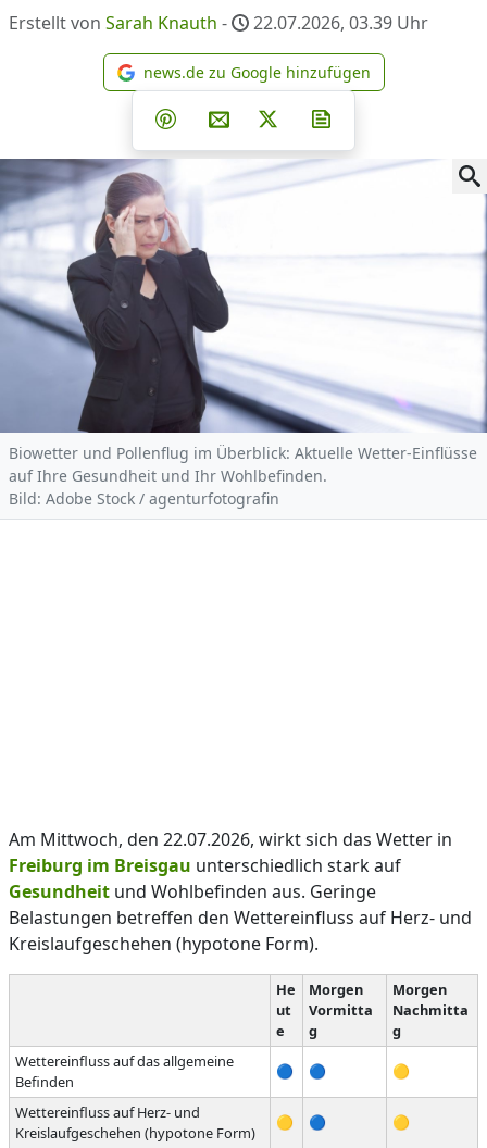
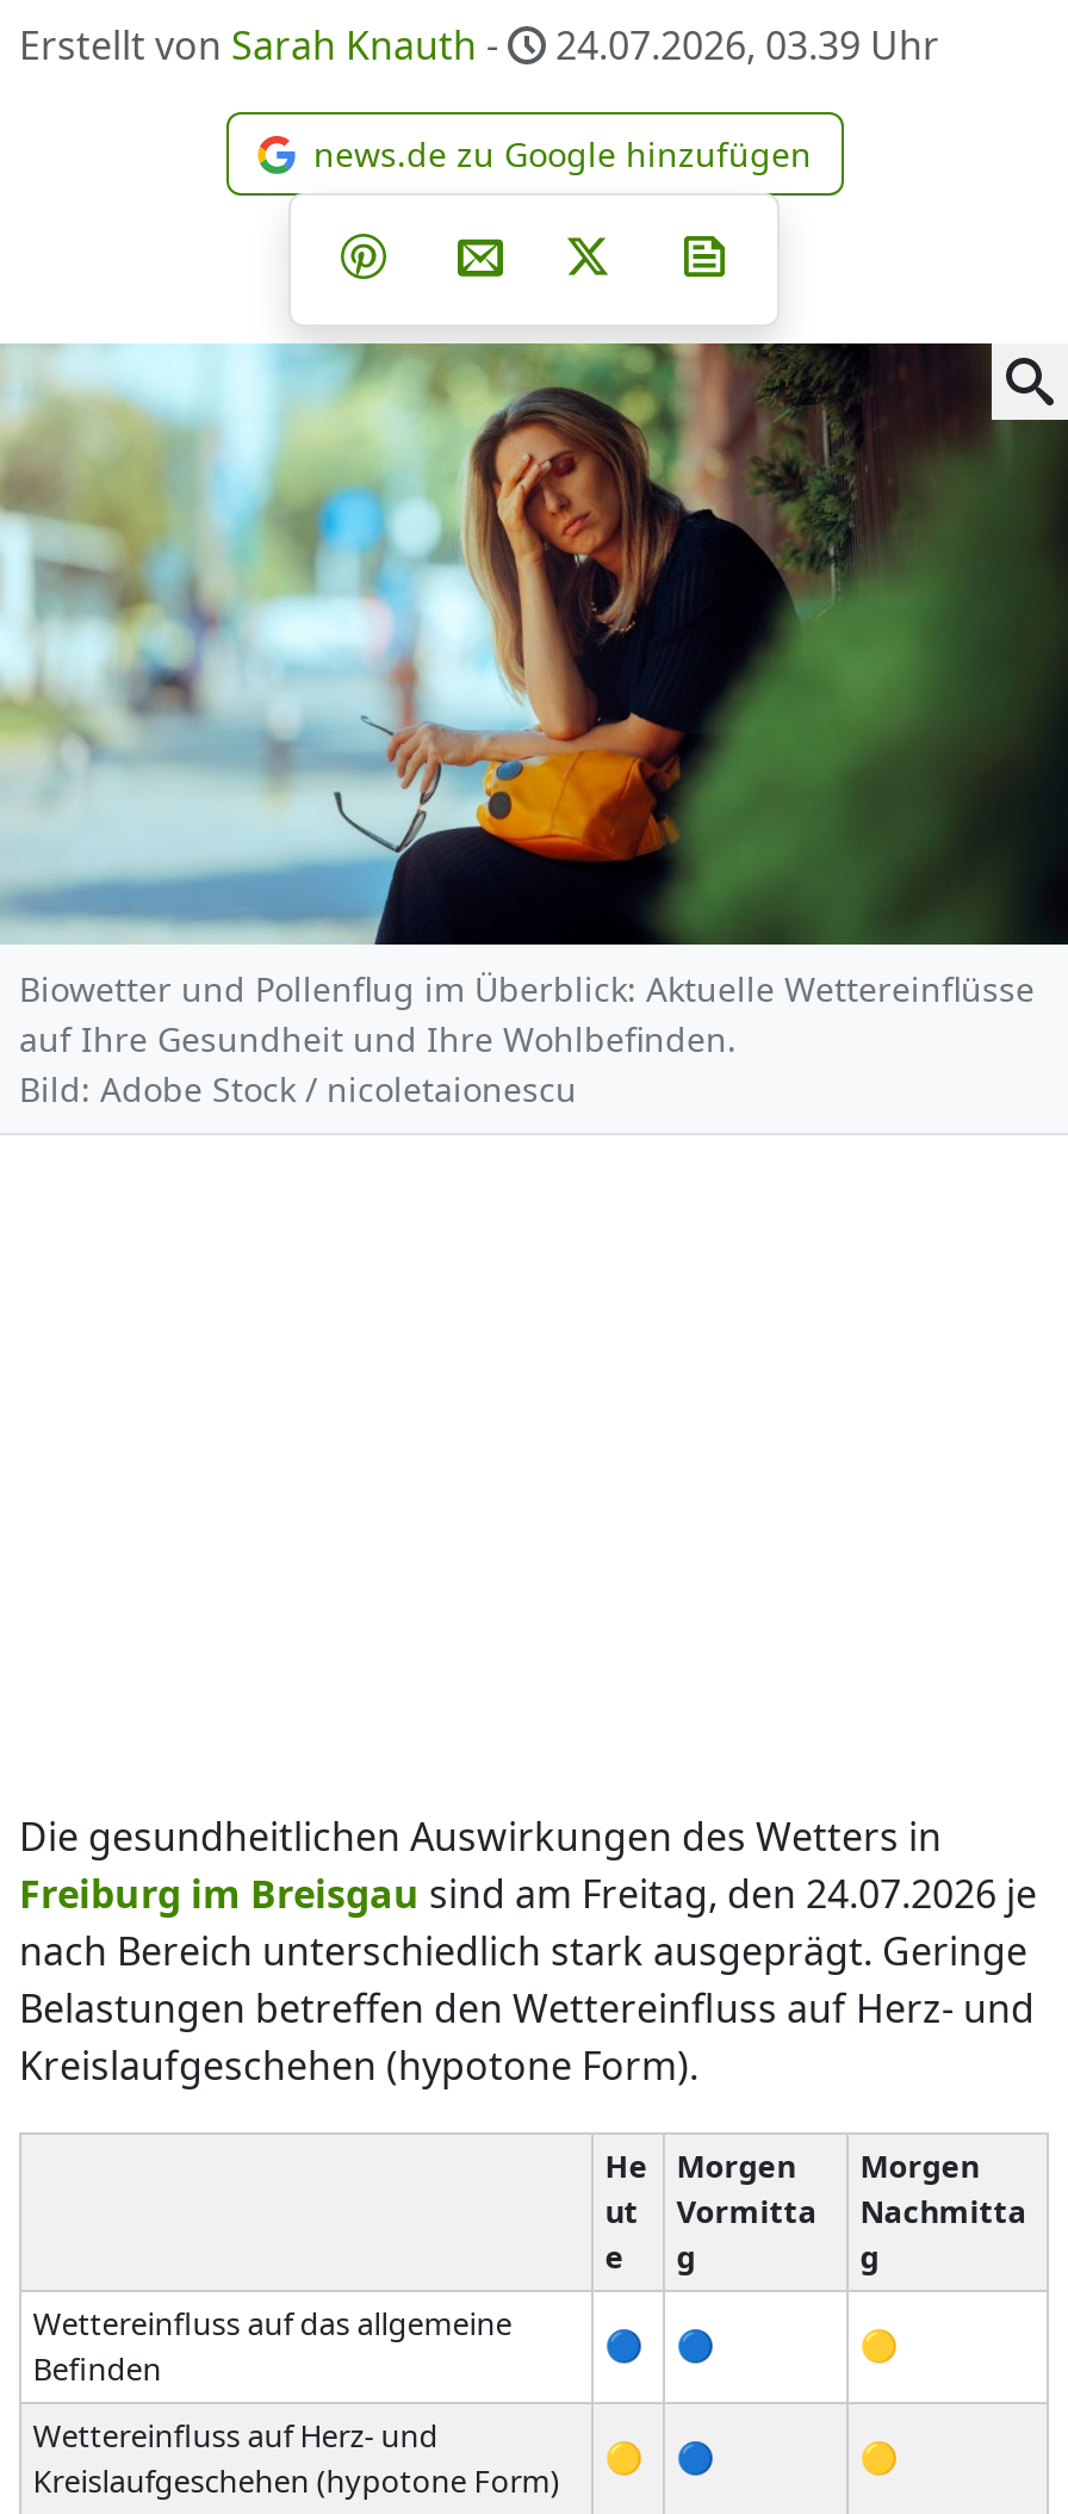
- Erstellt von Sarah Knauth - 22.07.2026, 03.39 Uhr
+ Erstellt von Sarah Knauth - 24.07.2026, 03.39 Uhr

- [image]
- Biowetter und Pollenflug im Überblick: Aktuelle Wetter-Einflüsse
- auf Ihre Gesundheit und Ihr Wohlbefinden.
- Bild: Adobe Stock / agenturfotografin
+ [image]
+ Biowetter und Pollenflug im Überblick: Aktuelle Wettereinflüsse
+ auf Ihre Gesundheit und Ihre Wohlbefinden.
+ Bild: Adobe Stock / nicoletaionescu

- Am Mittwoch, den 22.07.2026, wirkt sich das Wetter in
- Freiburg im Breisgau unterschiedlich stark auf
- Gesundheit und Wohlbefinden aus. Geringe
+ Die gesundheitlichen Auswirkungen des Wetters in
+ Freiburg im Breisgau sind am Freitag, den 24.07.2026 je
+ nach Bereich unterschiedlich stark ausgeprägt. Geringe
